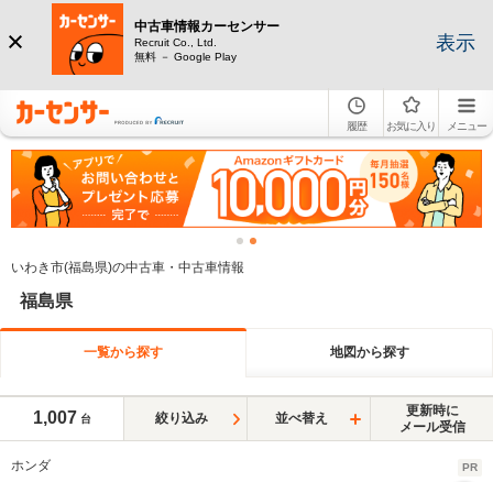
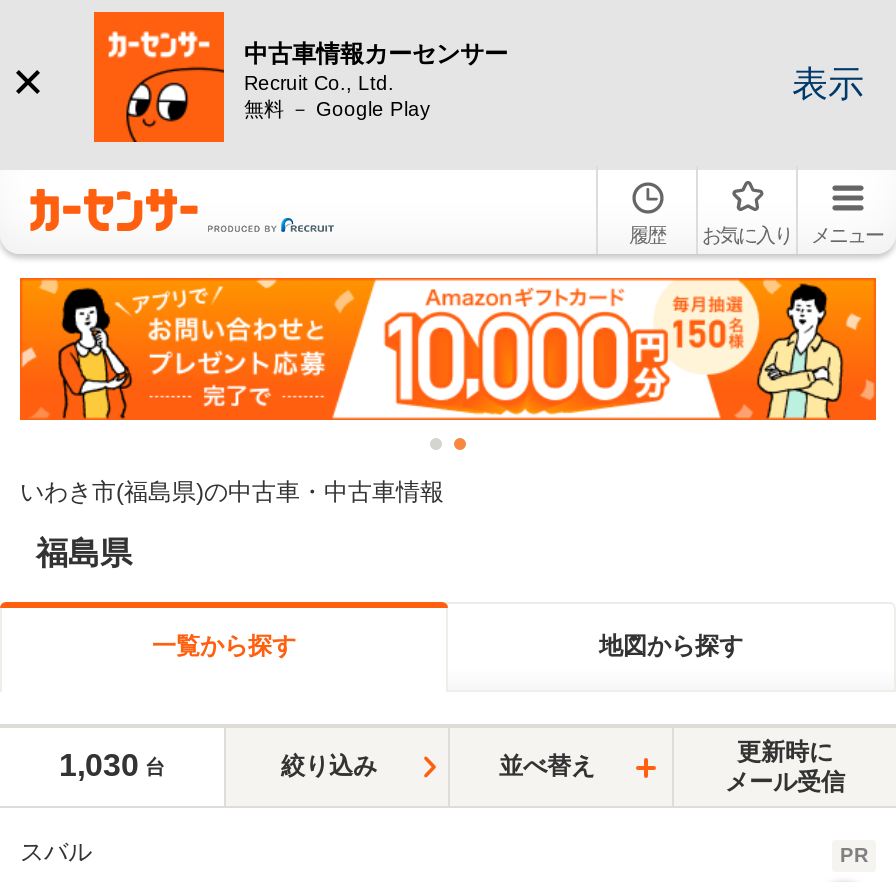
- 1,007 台
+ 1,030 台

- ホンダ
+ スバル
